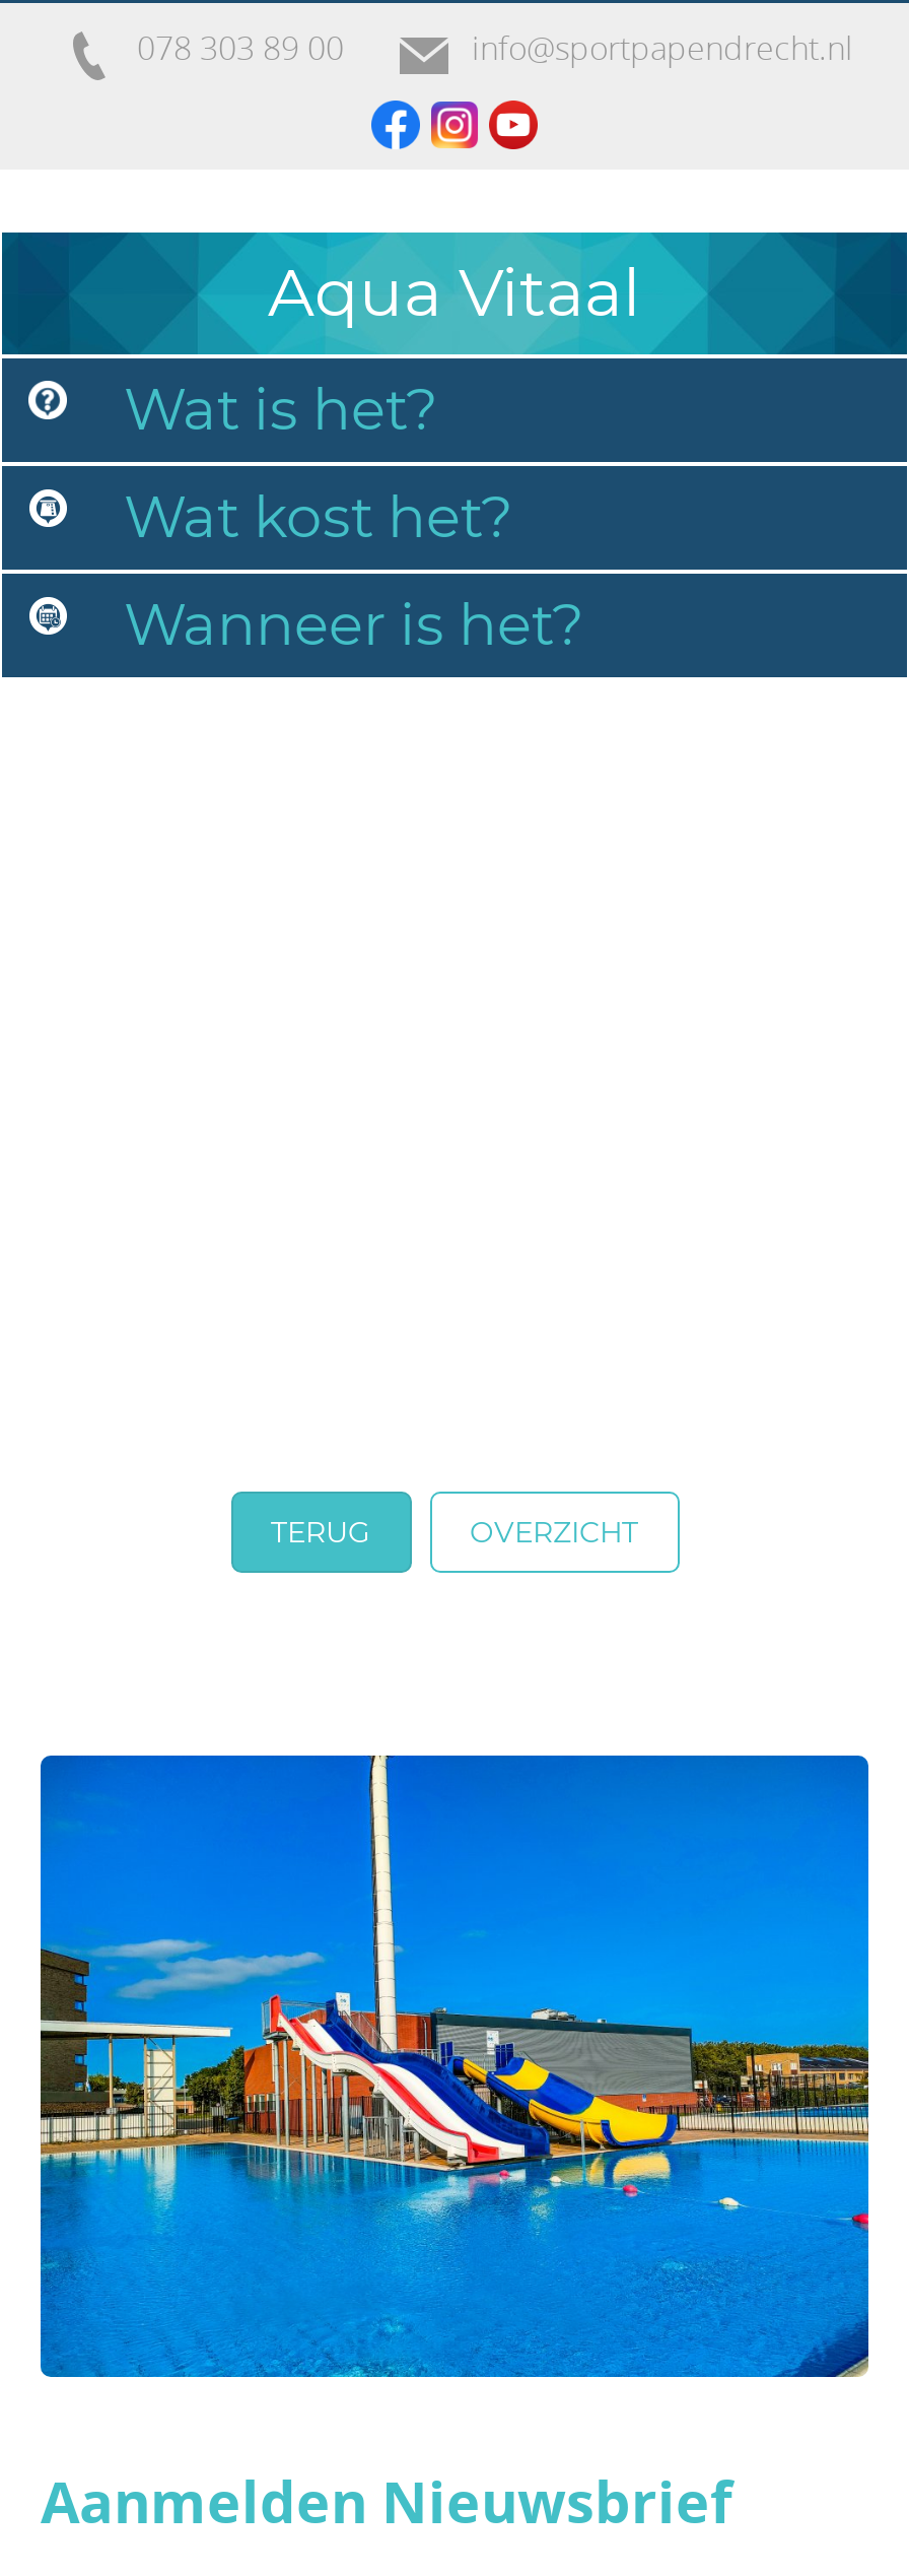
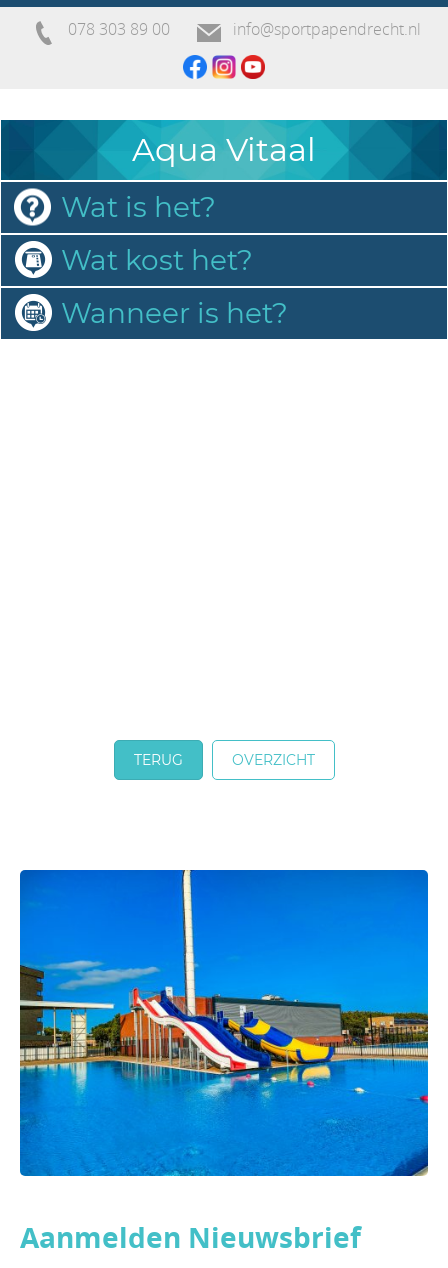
- [image]
+ [image]

- [image]
+ [image]

- [image]
+ [image]
